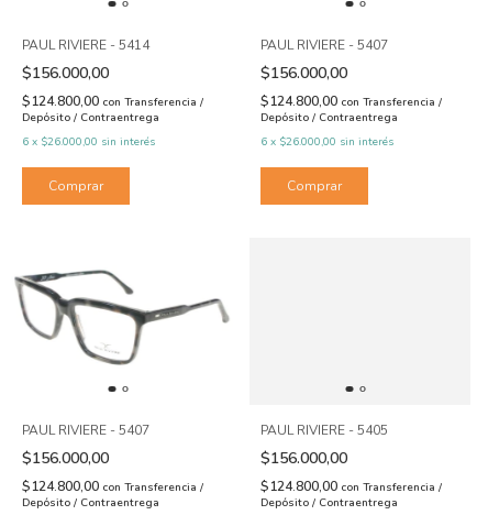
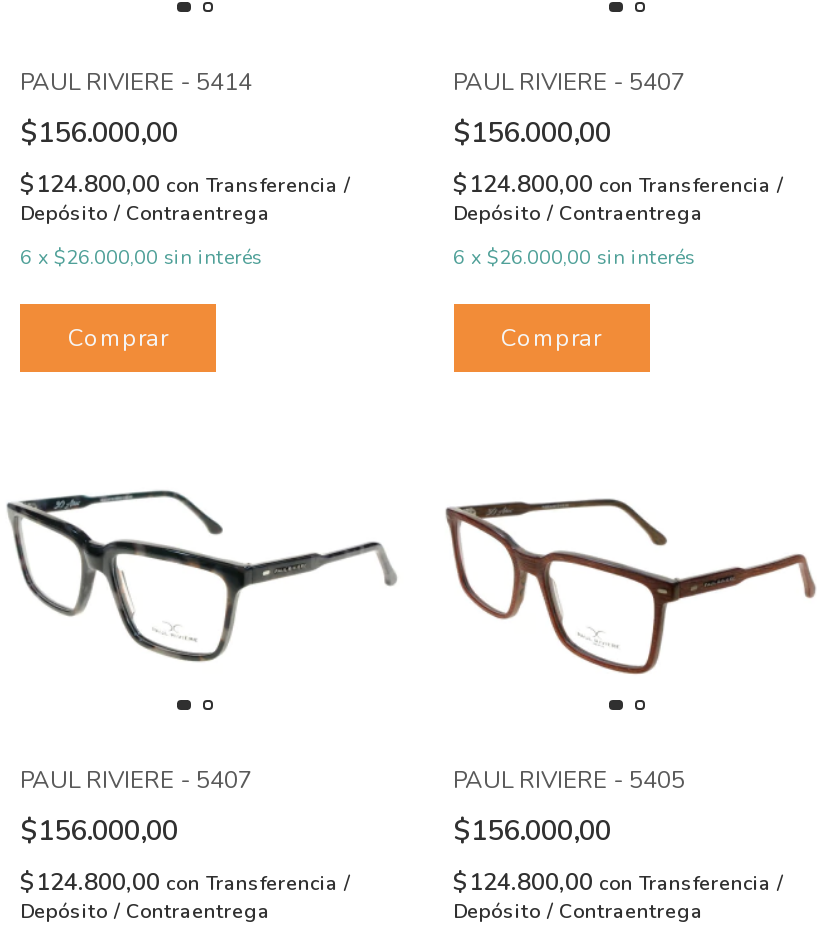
+ [image]
